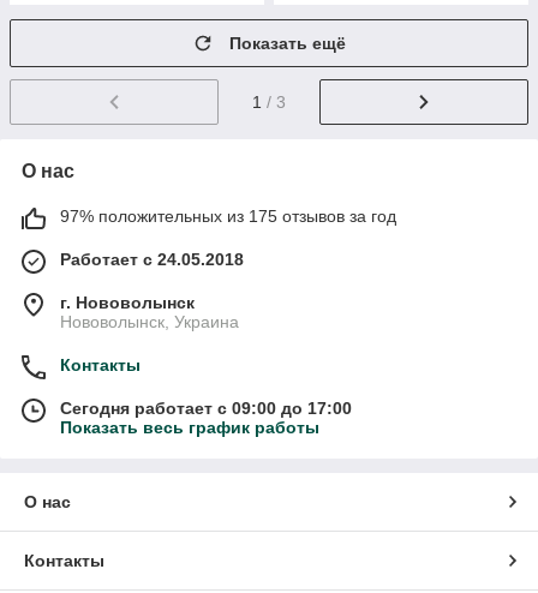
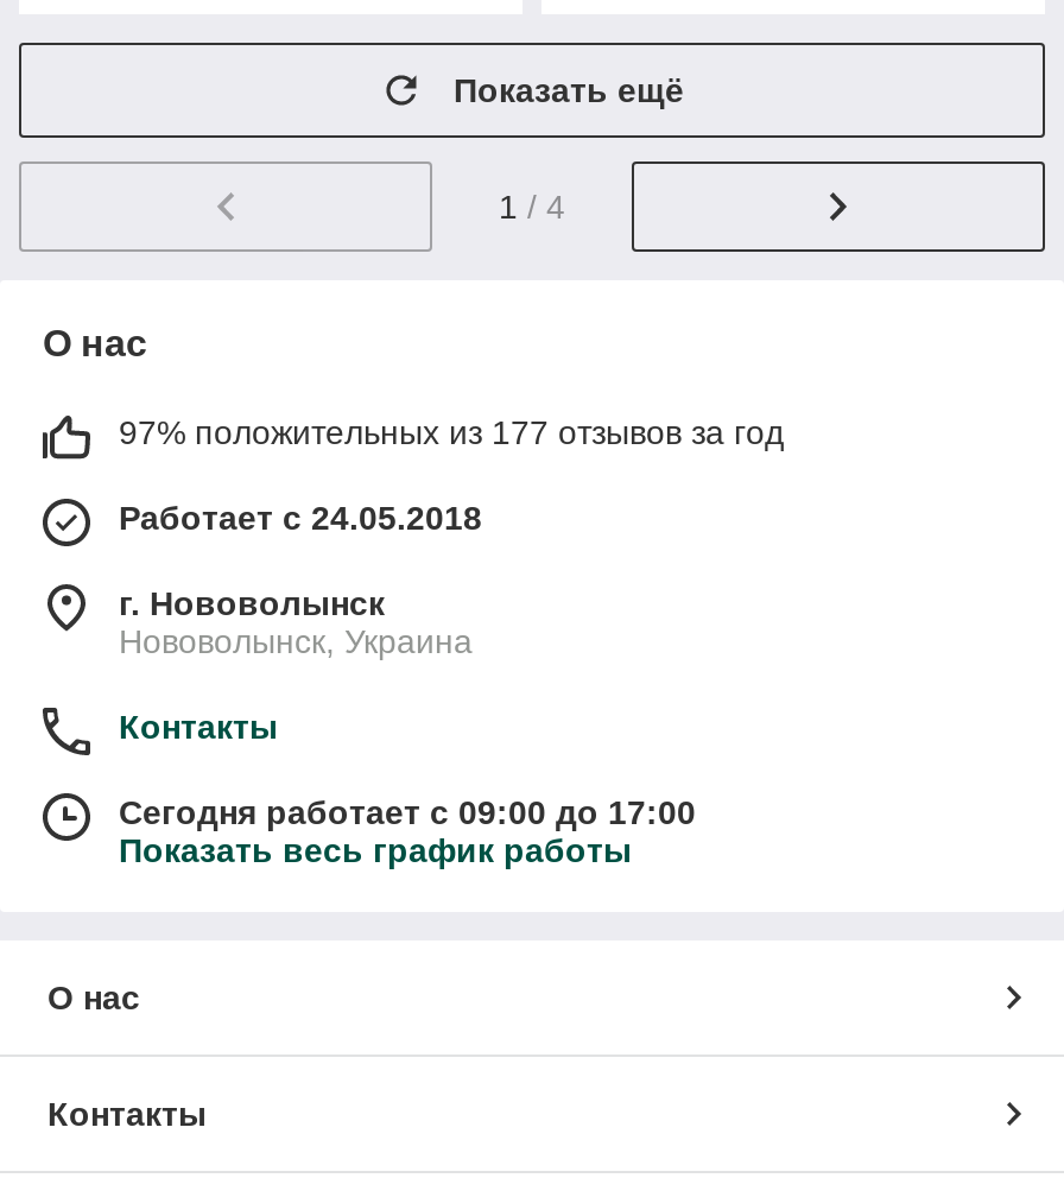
- 1 / 3
+ 1 / 4

- 97% положительных из 175 отзывов за год
+ 97% положительных из 177 отзывов за год
